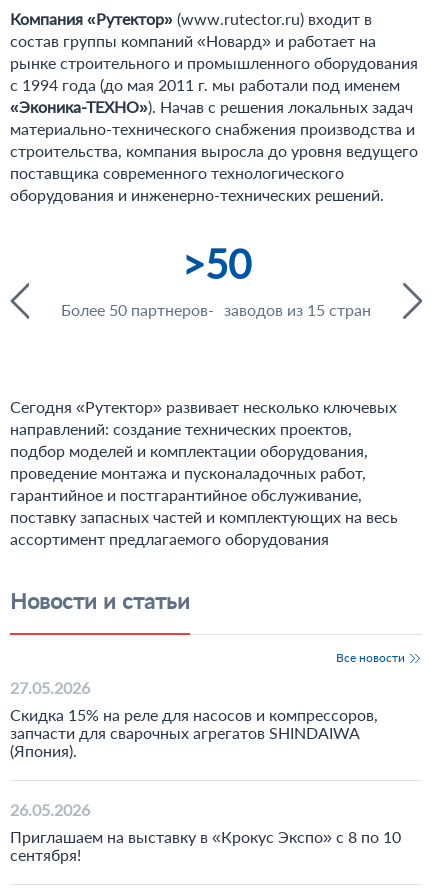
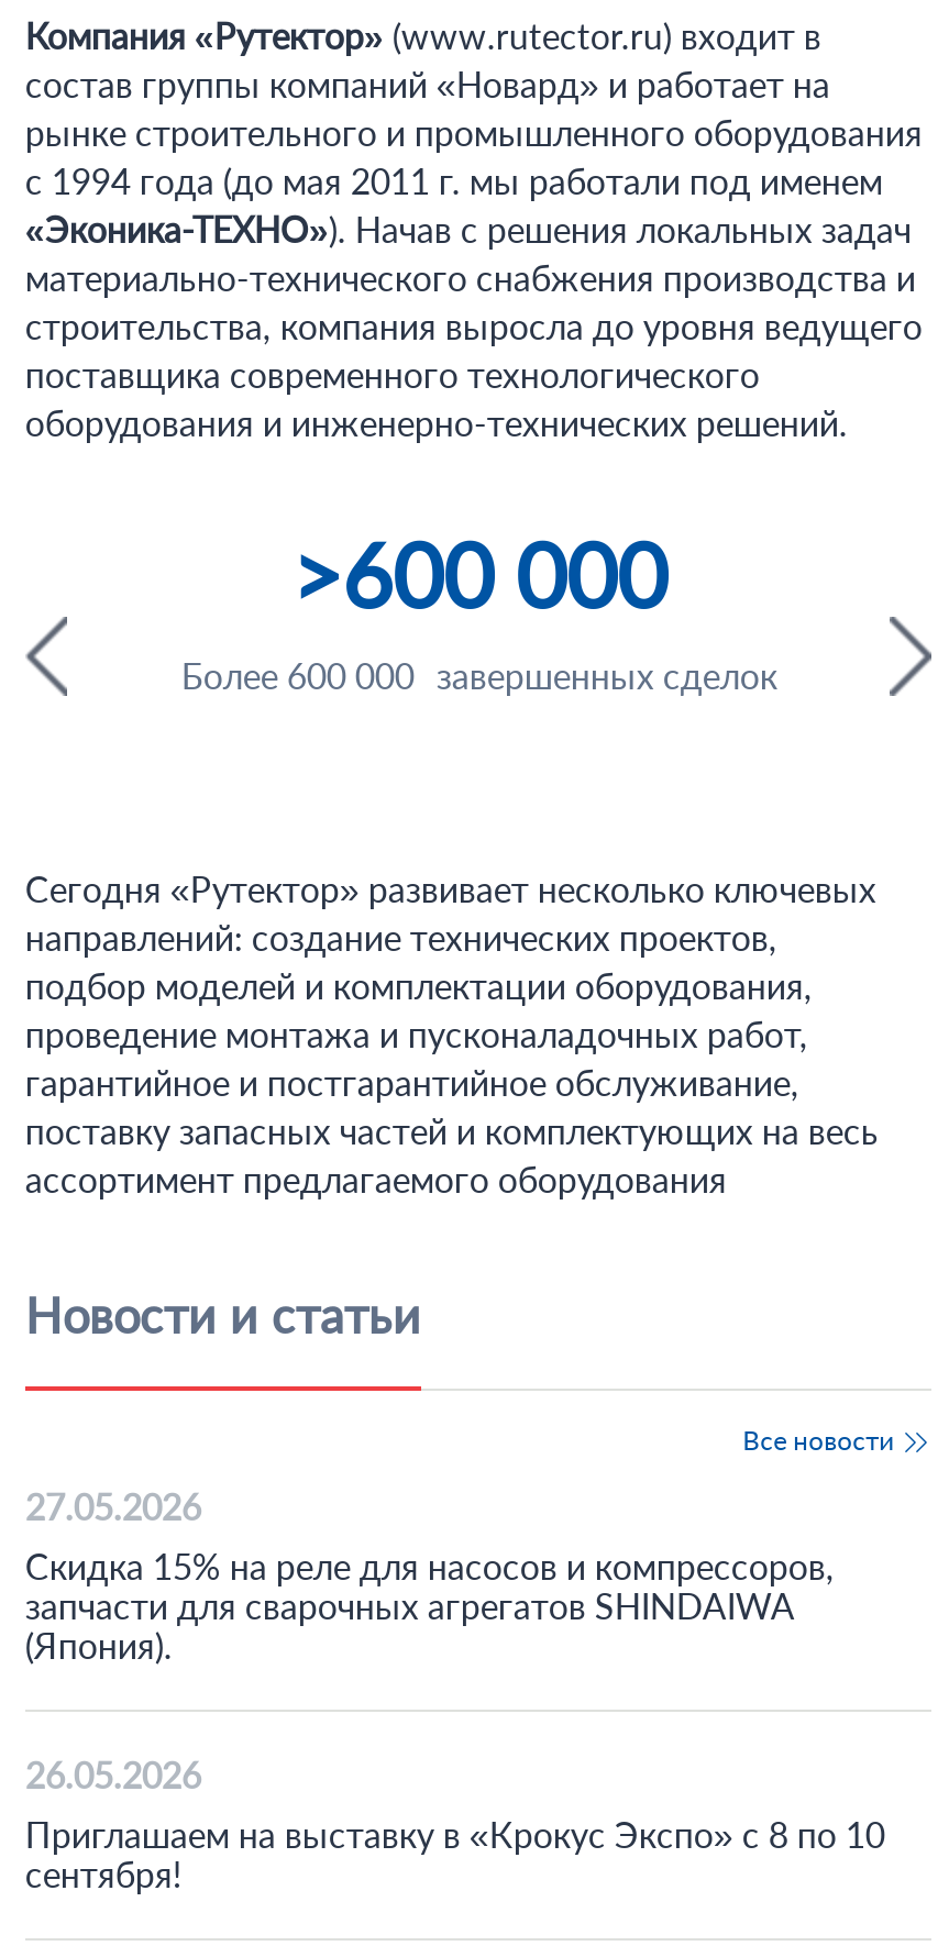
- >50
- Более 50 партнеров- заводов из 15 стран
+ >600 000
+ Более 600 000 завершенных сделок
